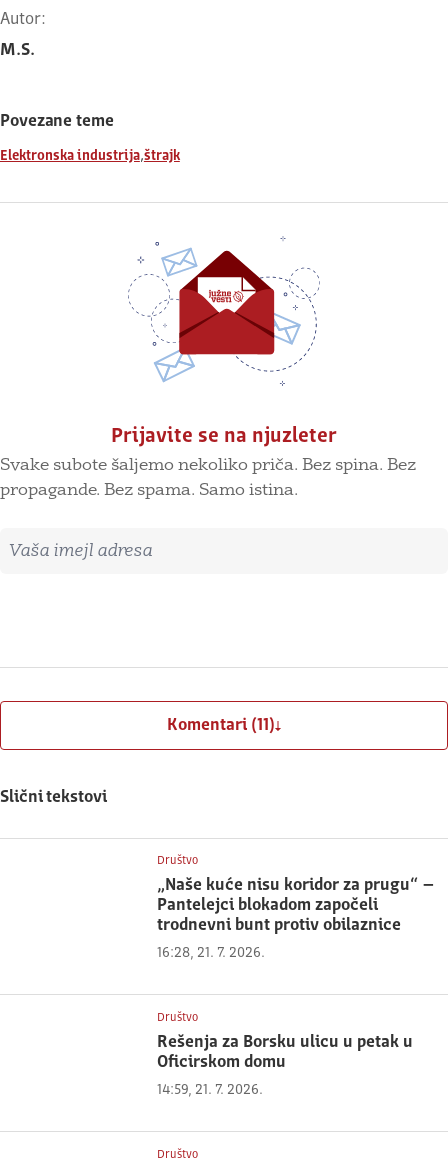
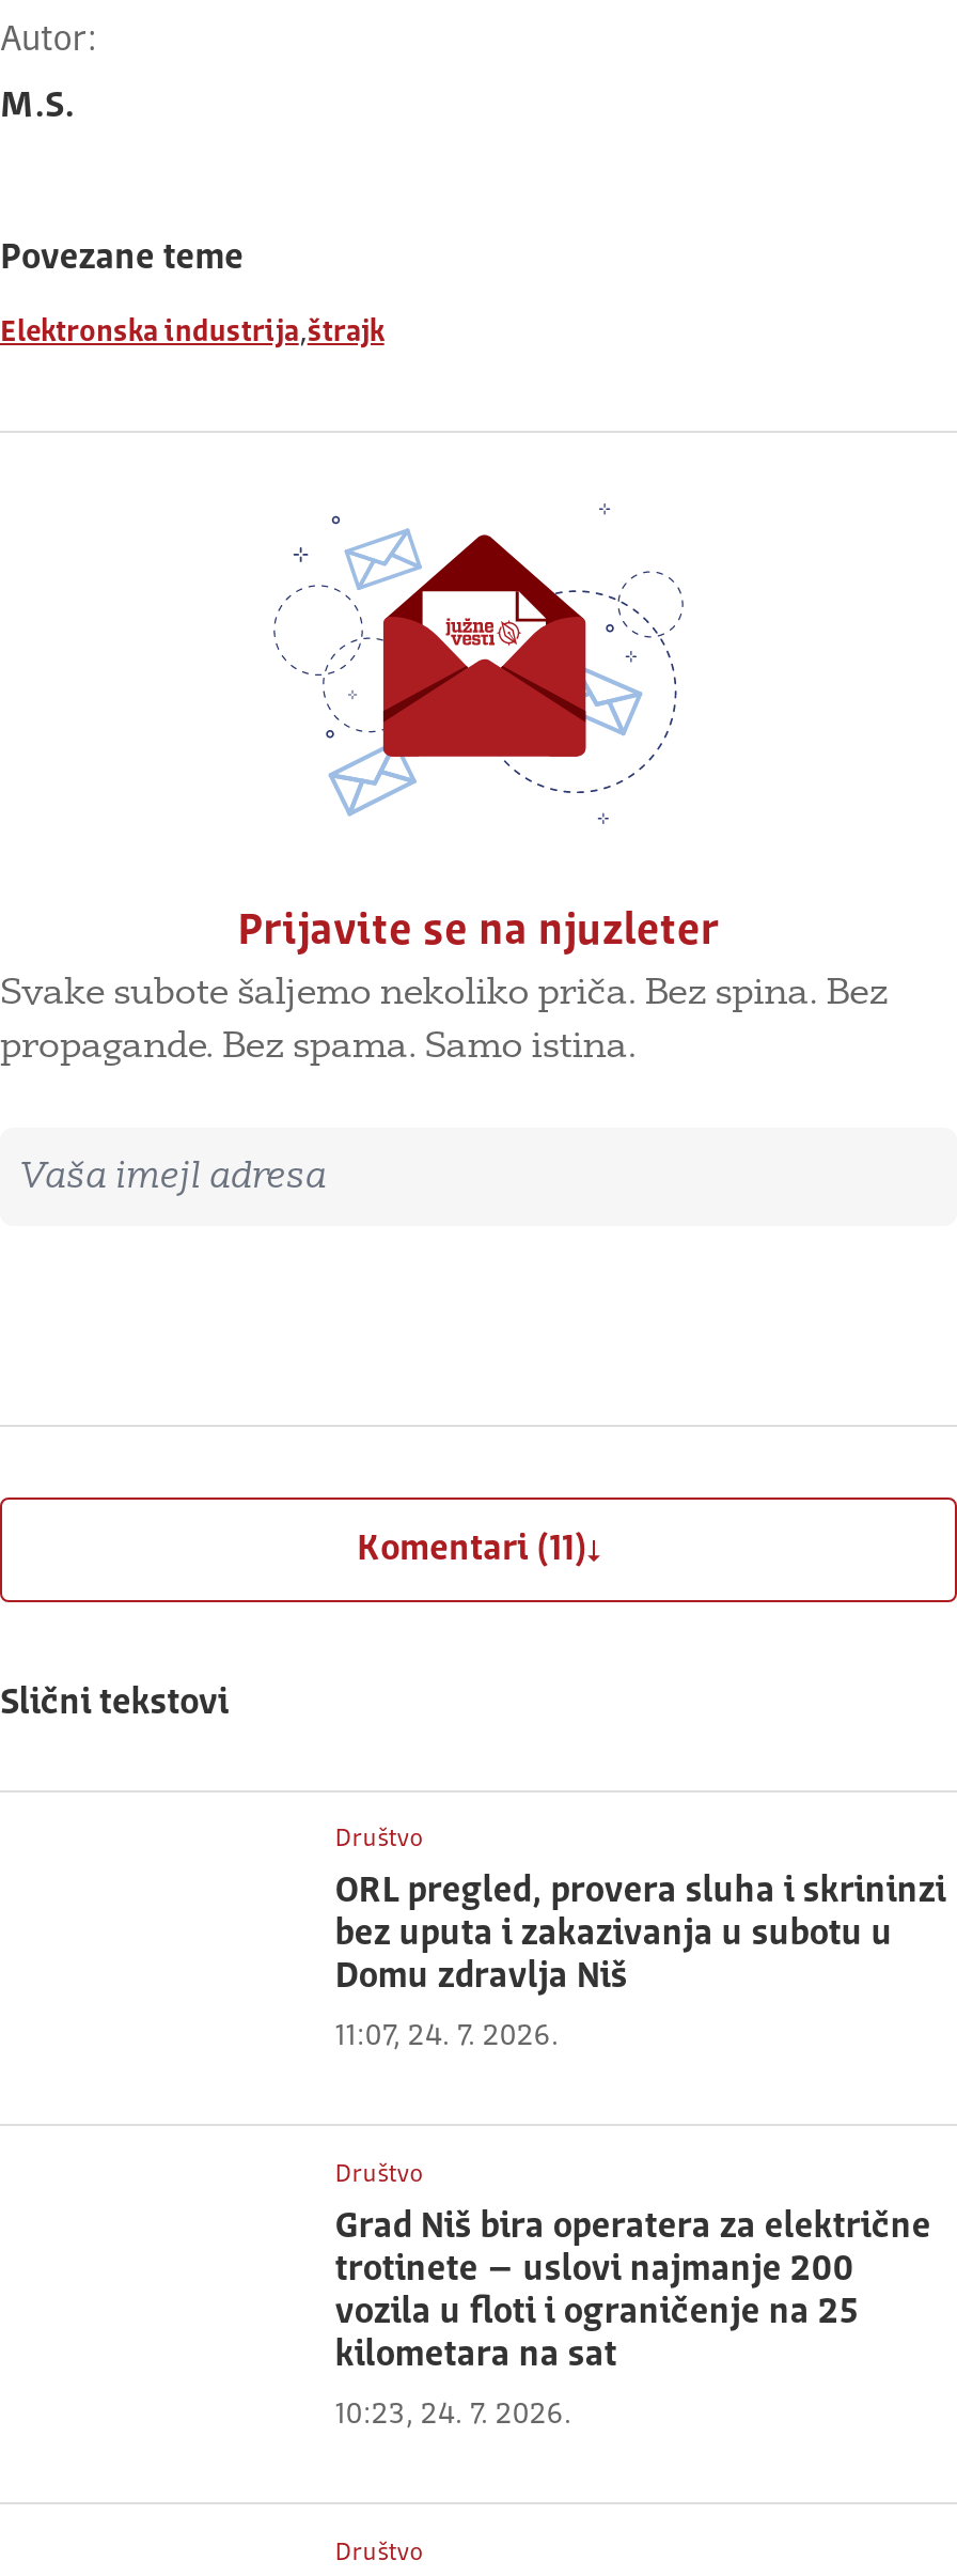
- „Naše kuće nisu koridor za prugu“ –
- Pantelejci blokadom započeli
- trodnevni bunt protiv obilaznice
+ ORL pregled, provera sluha i skrininzi
+ bez uputa i zakazivanja u subotu u
+ Domu zdravlja Niš

- 16:28, 21. 7. 2026.
+ 11:07, 24. 7. 2026.

- Rešenja za Borsku ulicu u petak u
- Oficirskom domu
+ Grad Niš bira operatera za električne
+ trotinete – uslovi najmanje 200
+ vozila u floti i ograničenje na 25
+ kilometara na sat

- 14:59, 21. 7. 2026.
+ 10:23, 24. 7. 2026.
